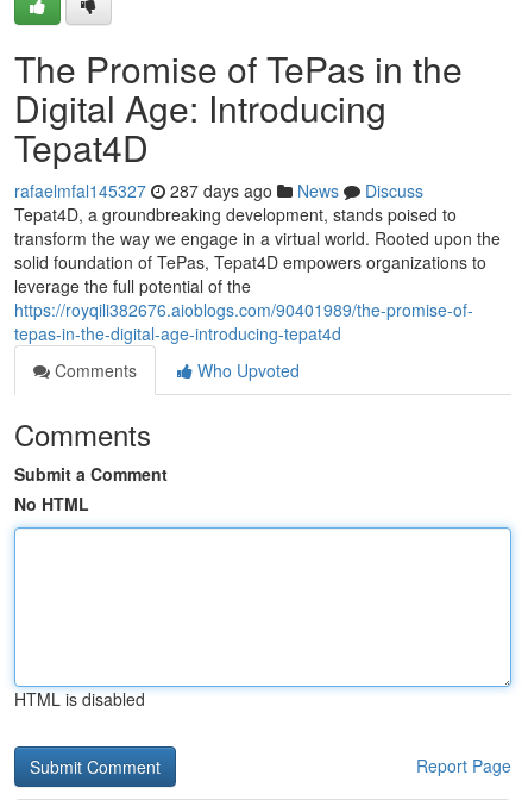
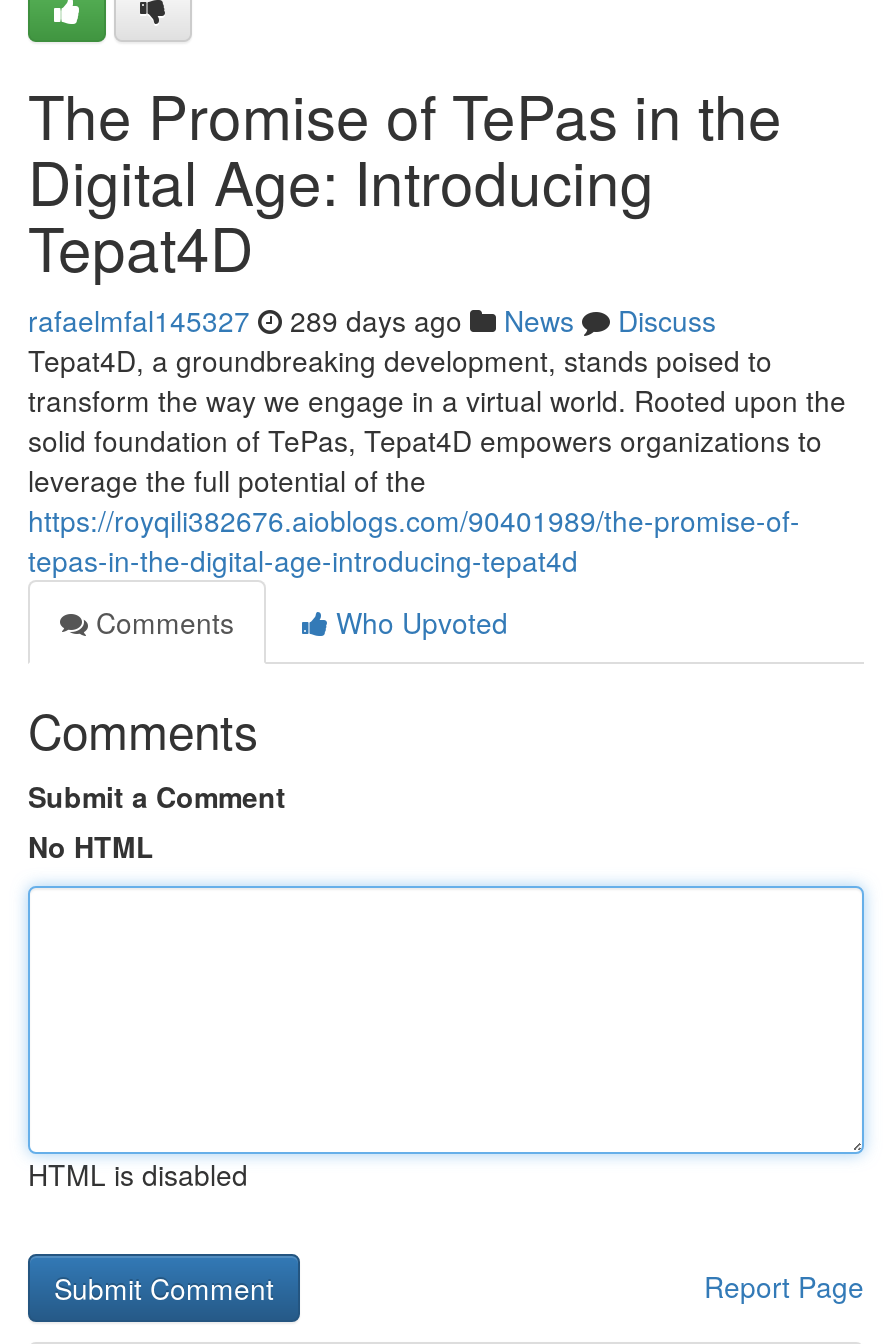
- rafaelmfal145327 287 days ago News Discuss
+ rafaelmfal145327 289 days ago News Discuss
